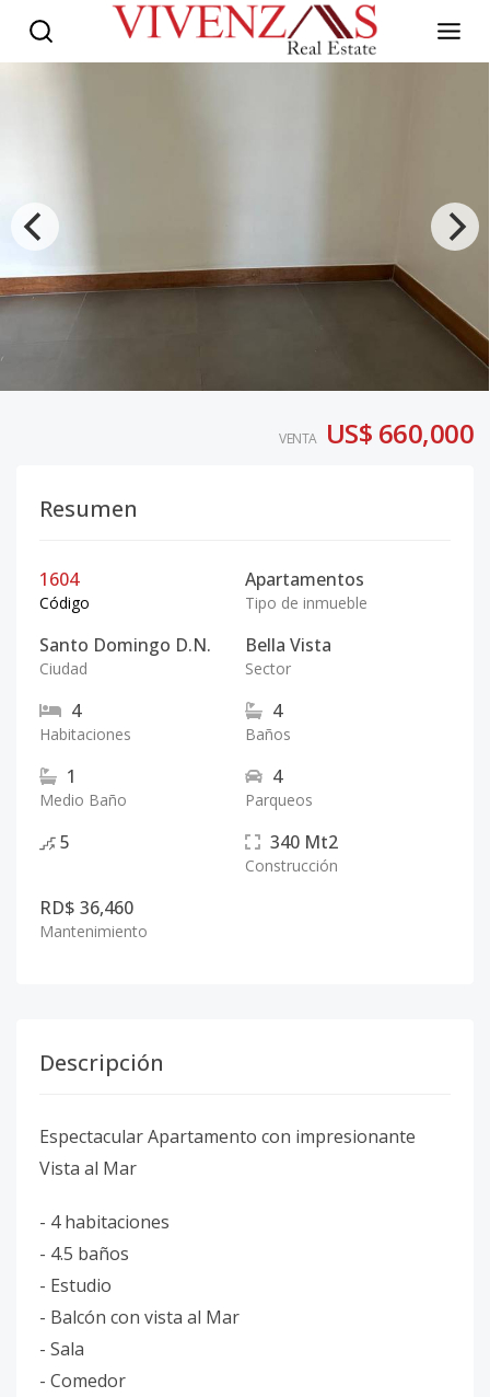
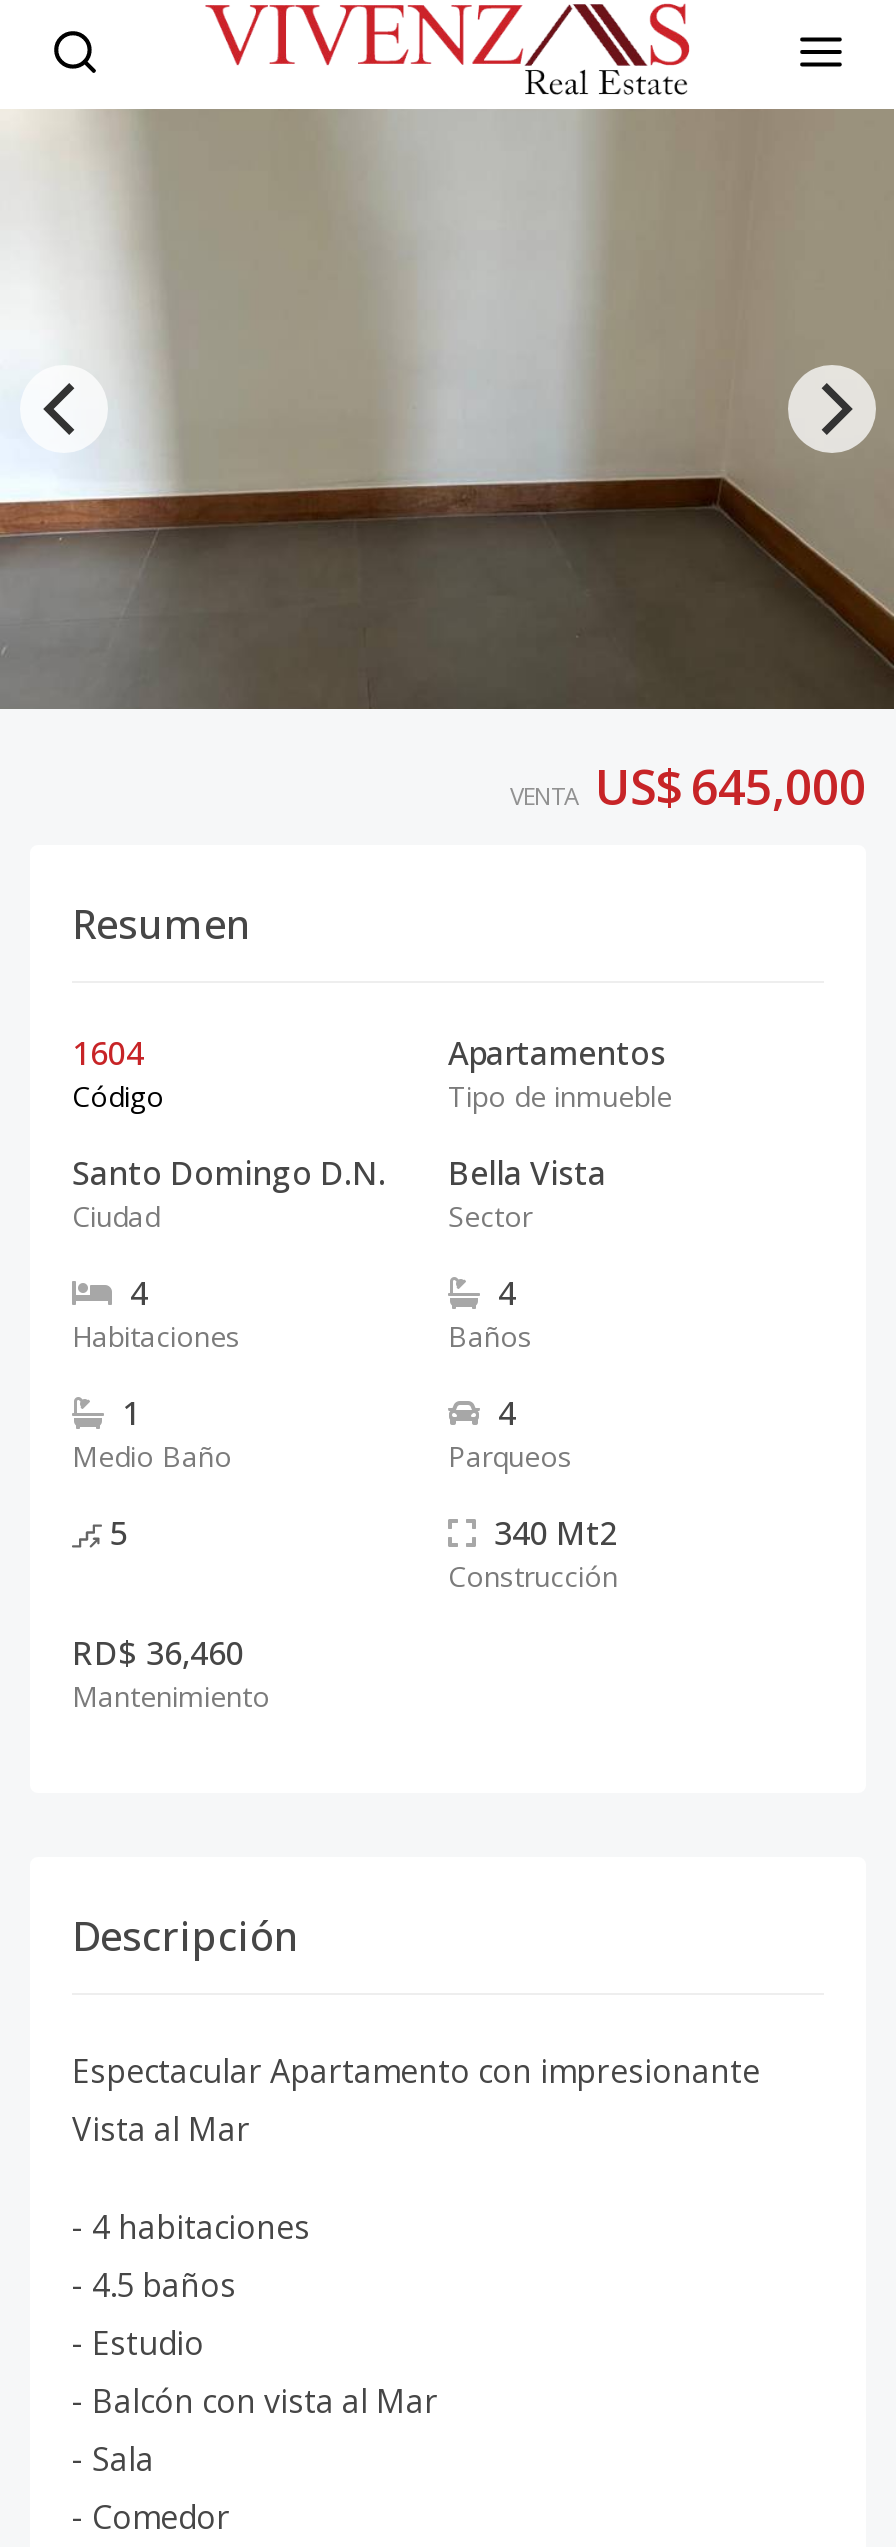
- VENTA US$ 660,000
+ VENTA US$ 645,000
